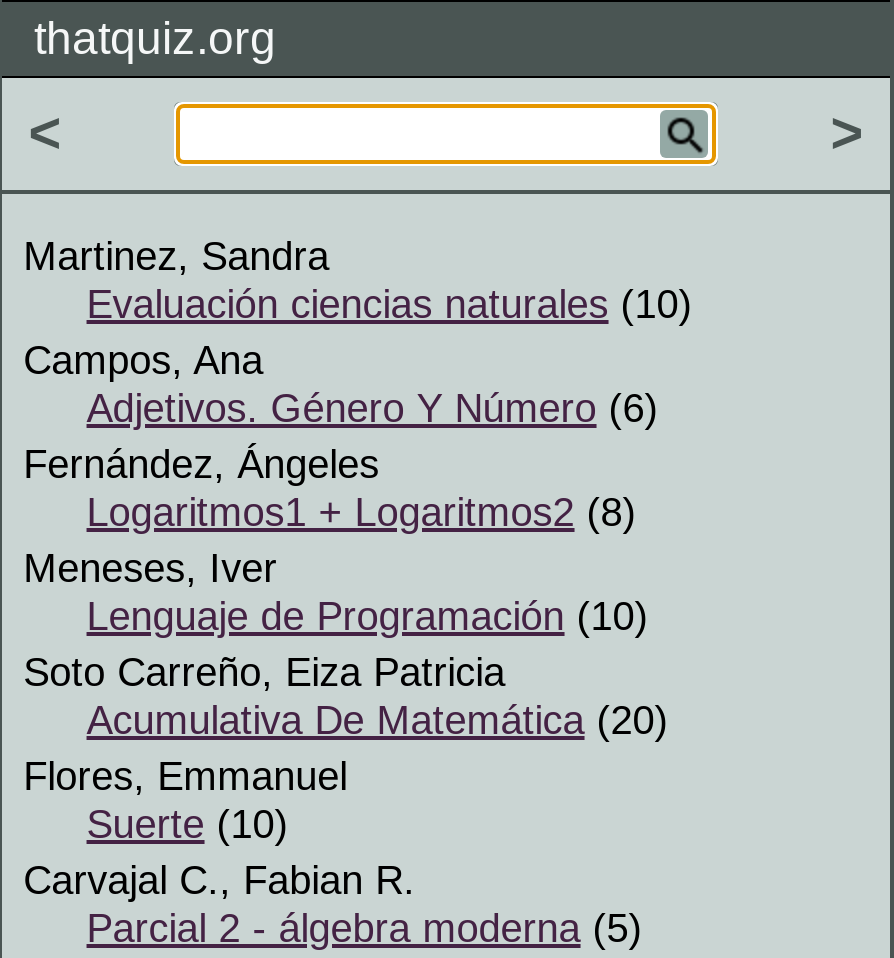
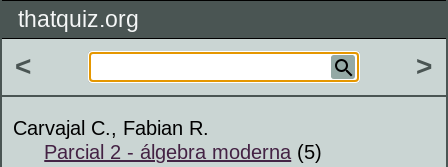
- Martinez, Sandra
- Evaluación ciencias naturales (10)
- Campos, Ana
- Adjetivos. Género Y Número (6)
- Fernández, Ángeles
- Logaritmos1 + Logaritmos2 (8)
- Meneses, Iver
- Lenguaje de Programación (10)
- Soto Carreño, Eiza Patricia
- Acumulativa De Matemática (20)
- Flores, Emmanuel
- Suerte (10)
